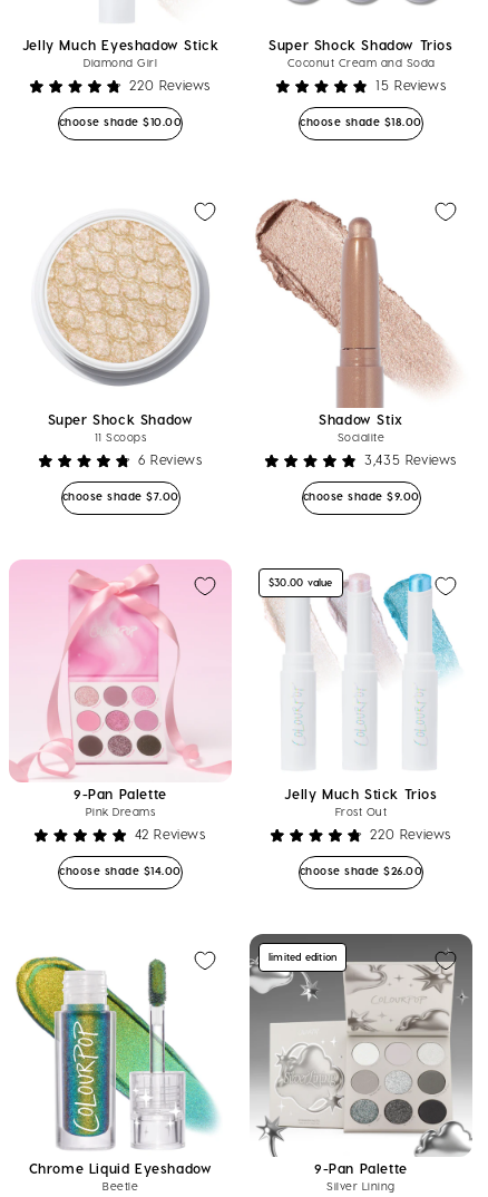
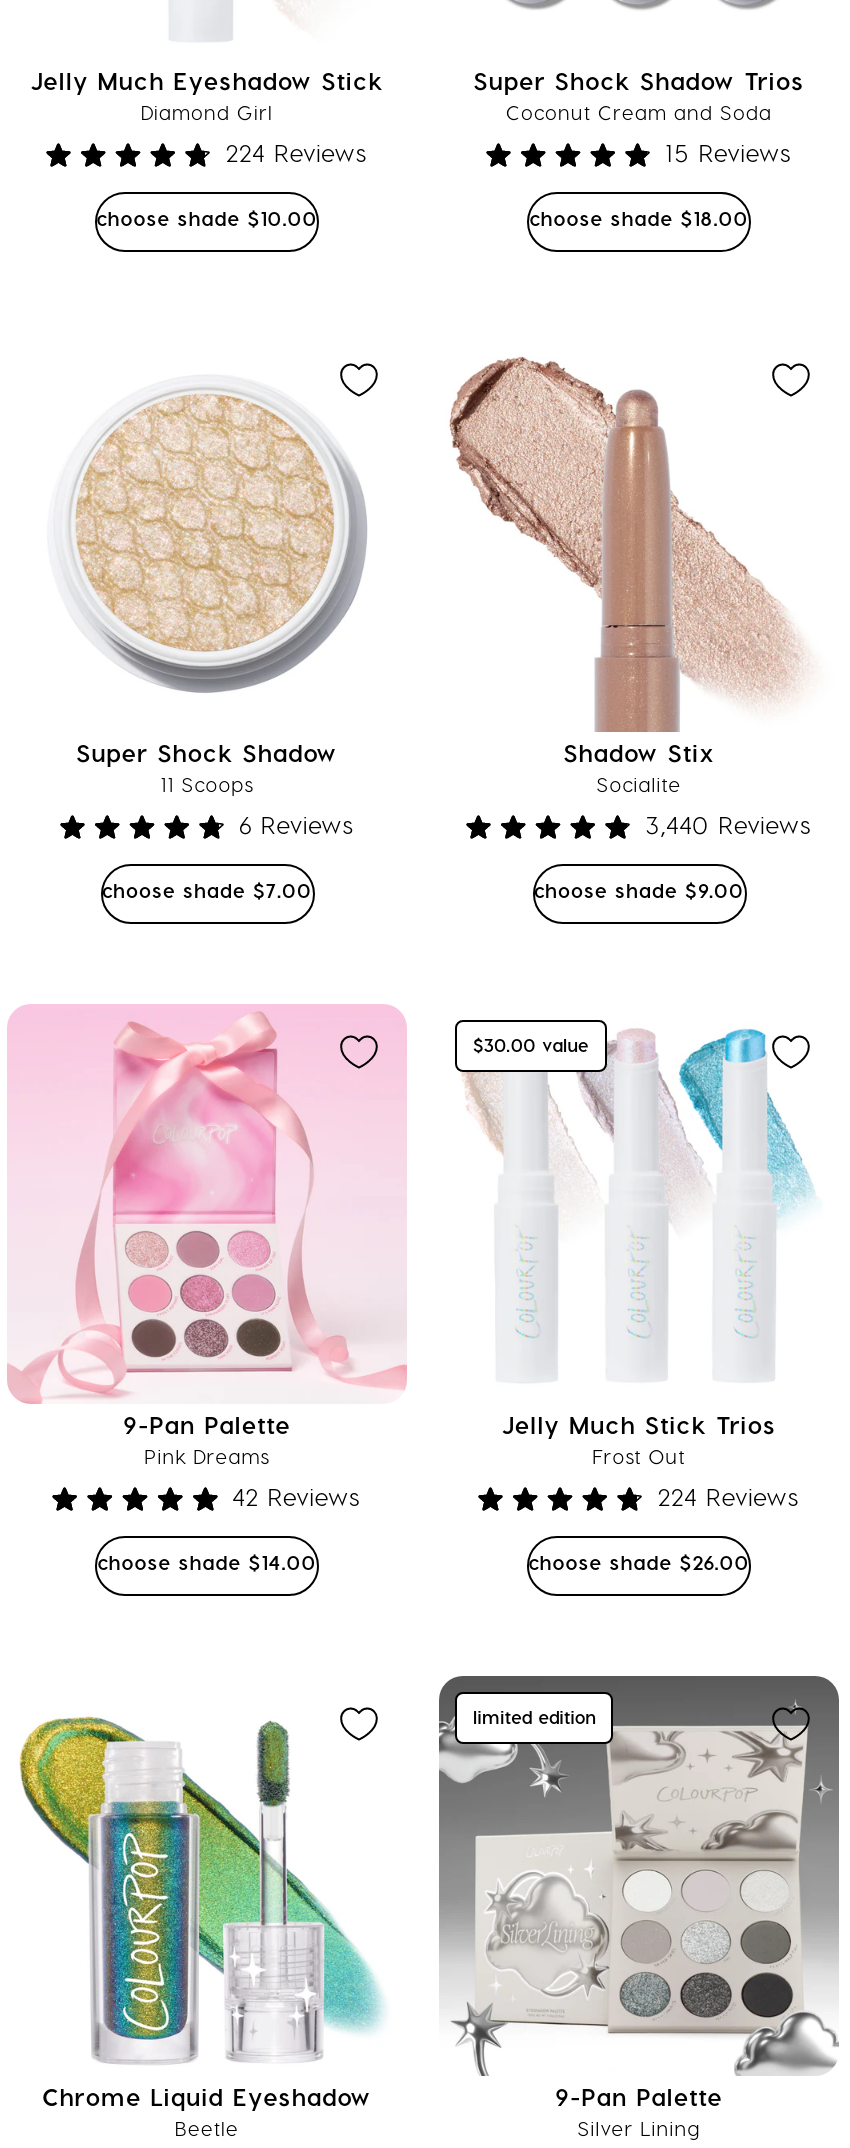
- 220 Reviews
+ 224 Reviews

- 3,435 Reviews
+ 3,440 Reviews

- 220 Reviews
+ 224 Reviews
